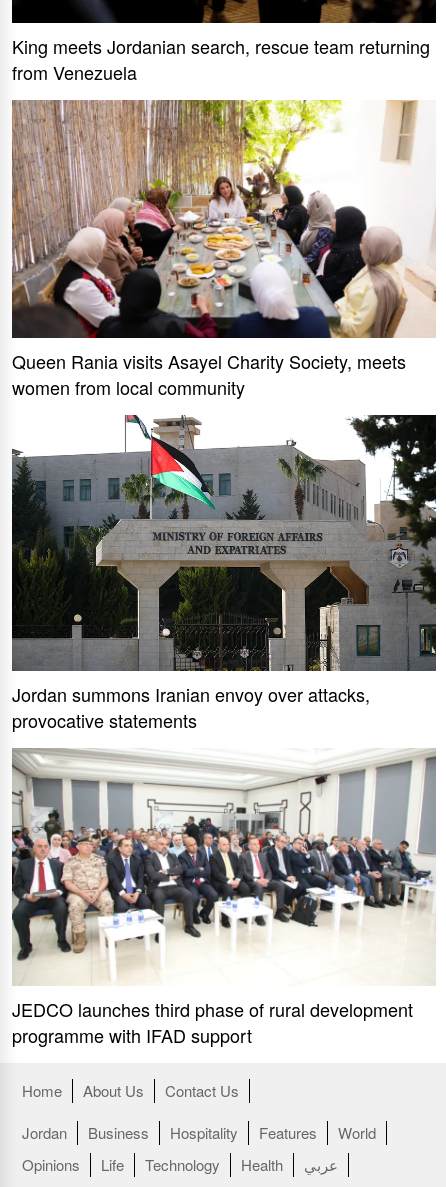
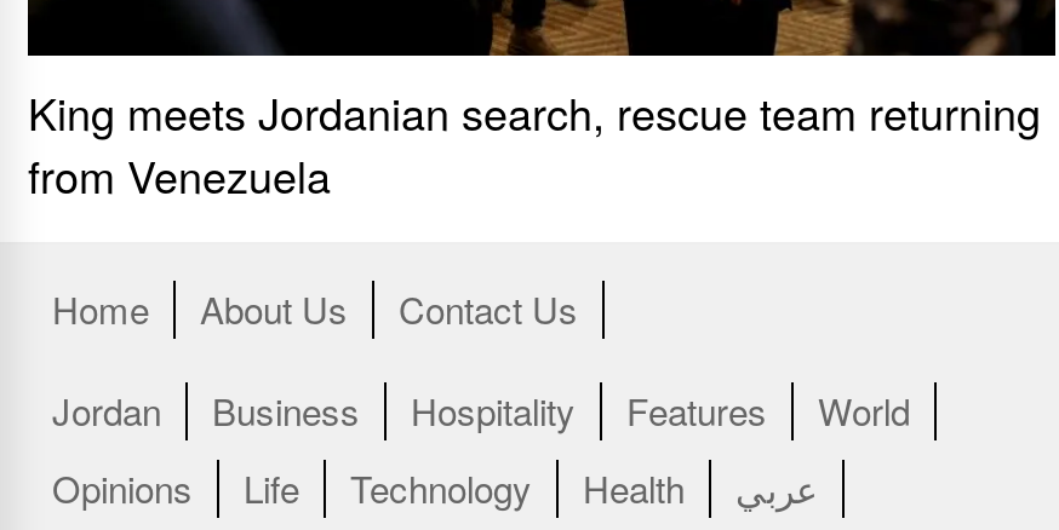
- [image]
- Queen Rania visits Asayel Charity Society, meets
- women from local community

- [image]
- Jordan summons Iranian envoy over attacks,
- provocative statements

- [image]
- JEDCO launches third phase of rural development
- programme with IFAD support
